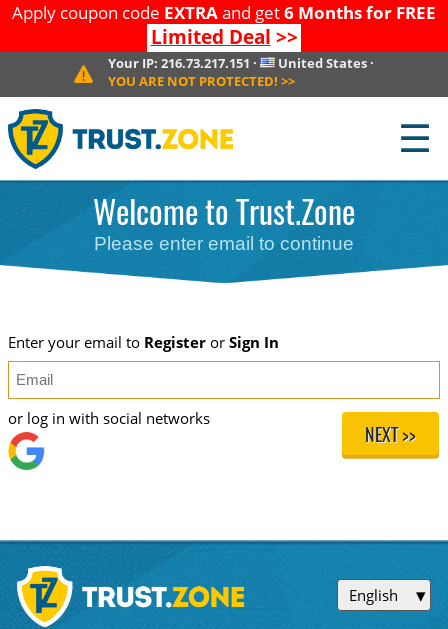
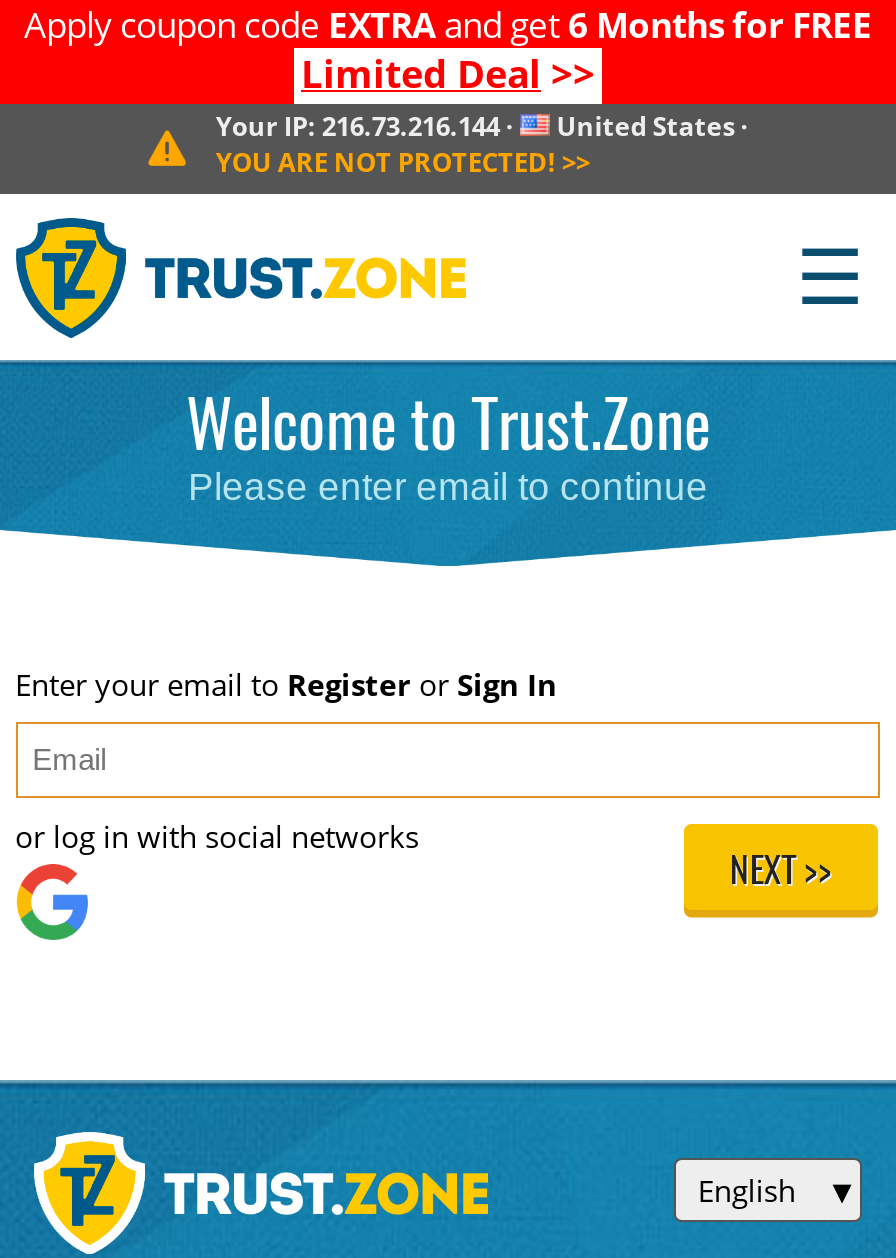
- Your IP: 216.73.217.151 · United States ·
+ Your IP: 216.73.216.144 · United States ·
